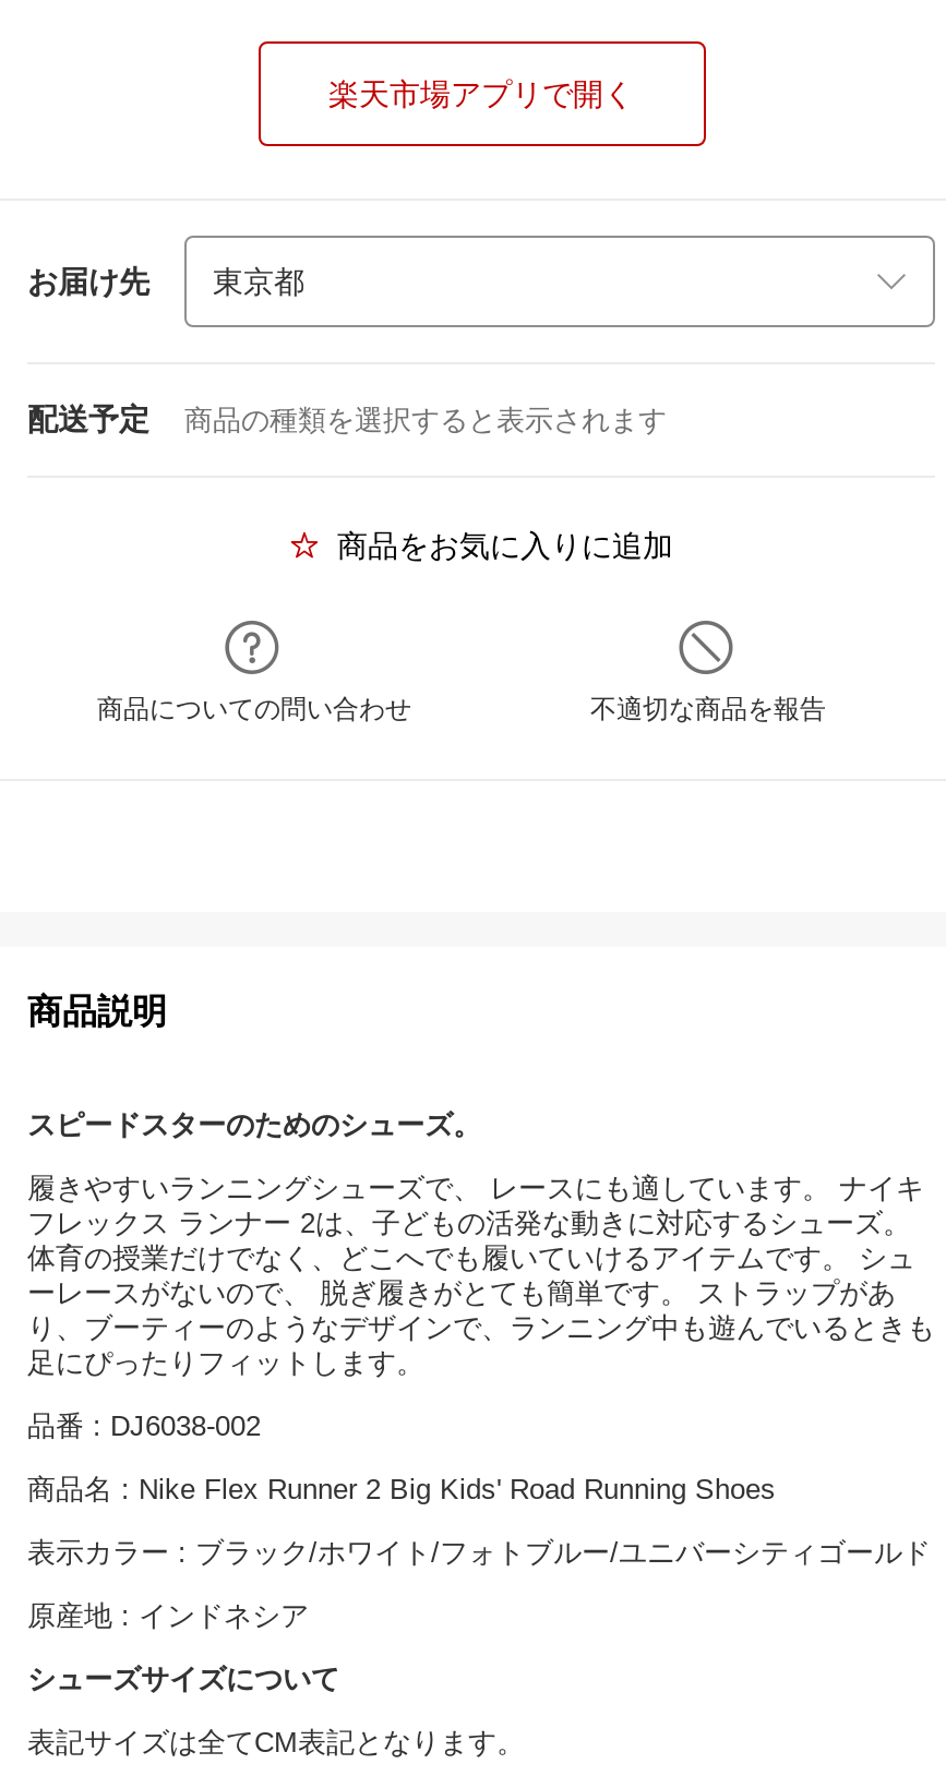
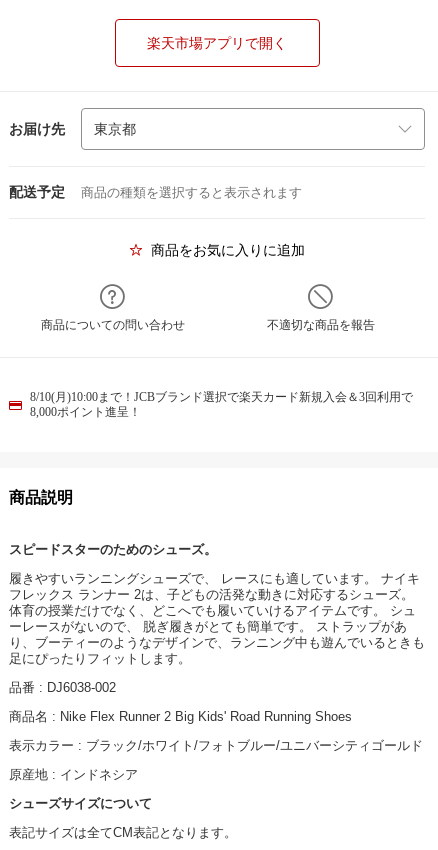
+ 8/10(月)10:00まで！JCBブランド選択で楽天カード新規入会＆3回利用で
+ 8,000ポイント進呈！
